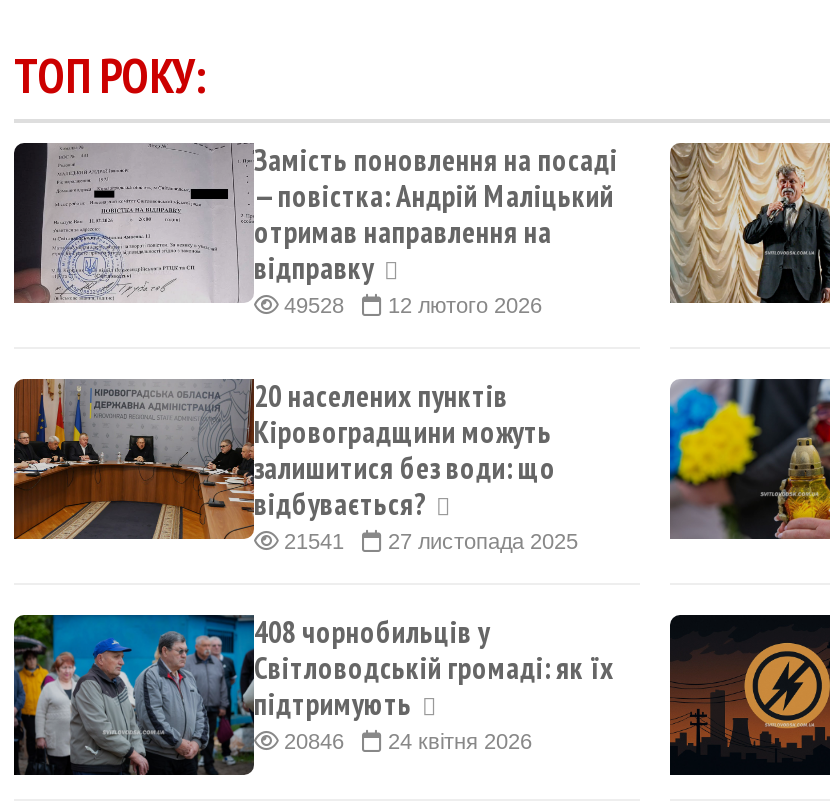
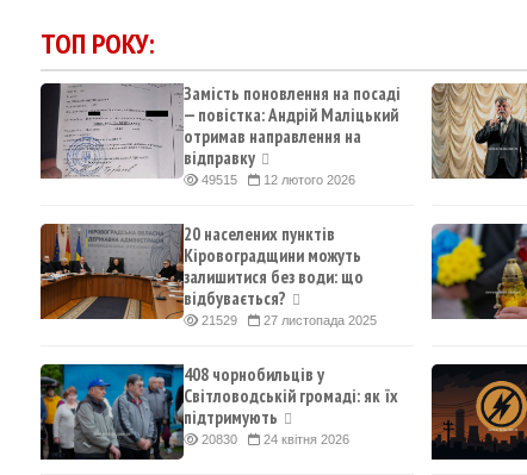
- 49528 12 лютого 2026
+ 49515 12 лютого 2026

- 21541 27 листопада 2025
+ 21529 27 листопада 2025

- 20846 24 квітня 2026
+ 20830 24 квітня 2026
